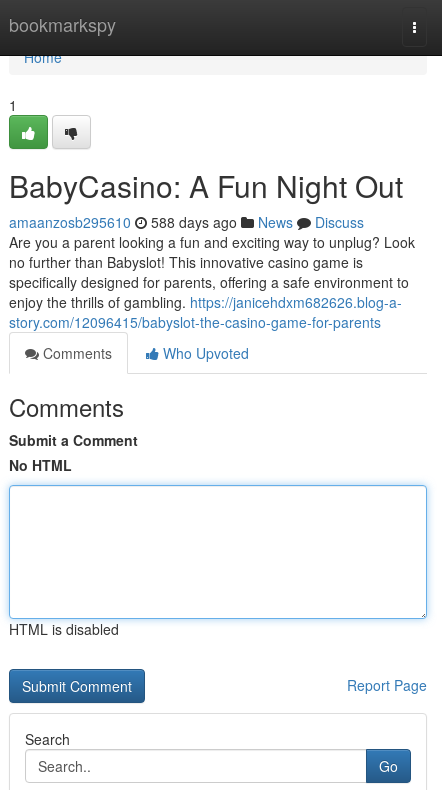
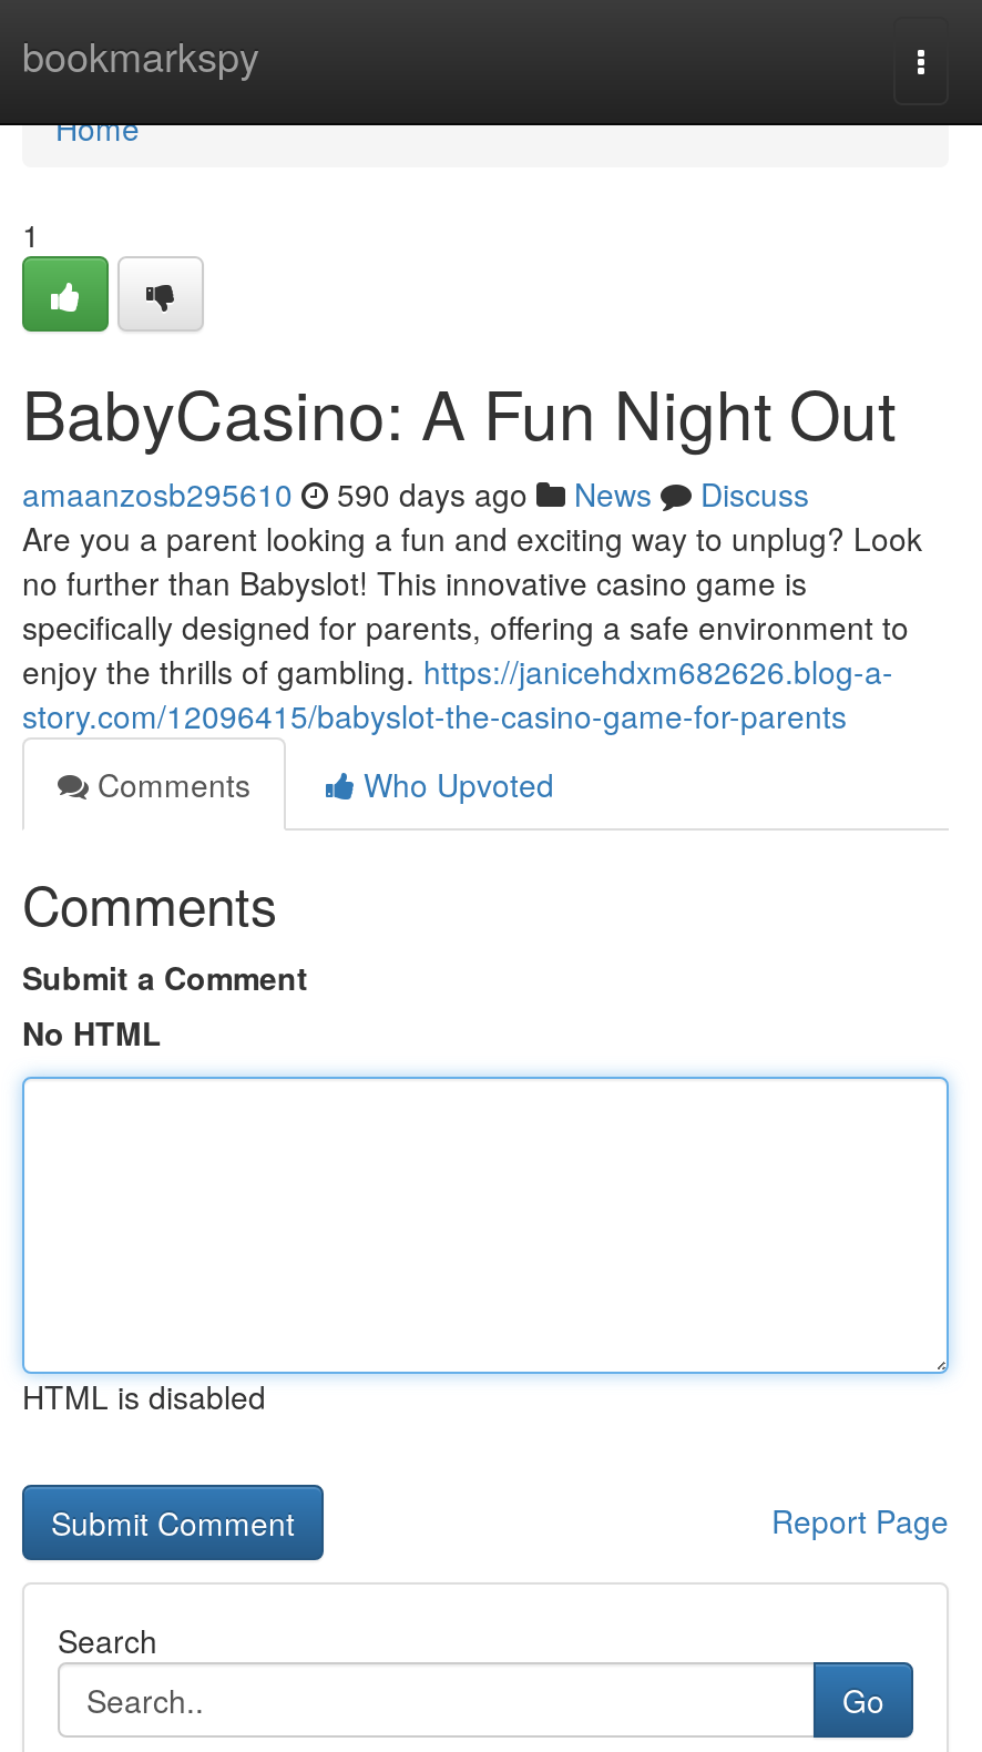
- amaanzosb295610 588 days ago News Discuss
+ amaanzosb295610 590 days ago News Discuss
